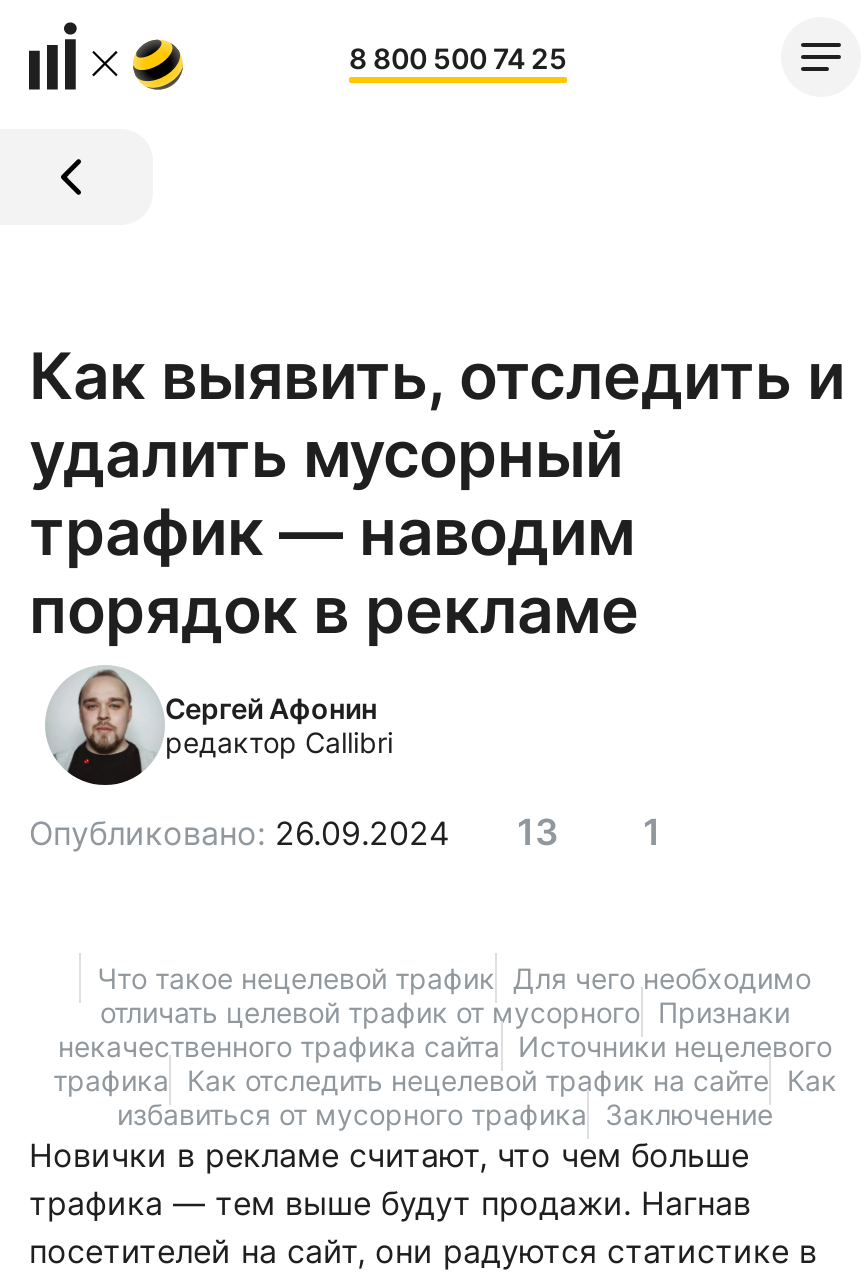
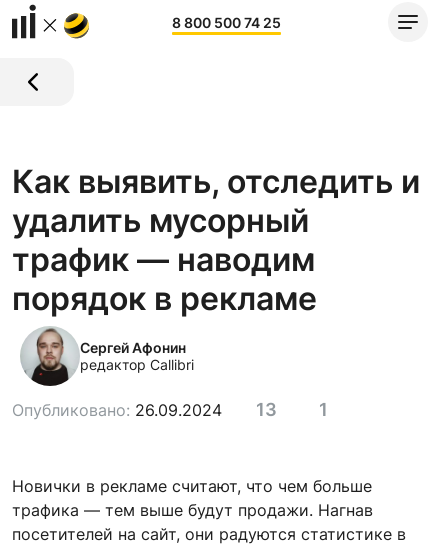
- Что такое нецелевой трафик Для чего необходимо
- отличать целевой трафик от мусорного Признаки
- некачественного трафика сайта Источники нецелевого
- трафика Как отследить нецелевой трафик на сайте Как
- избавиться от мусорного трафика Заключение
